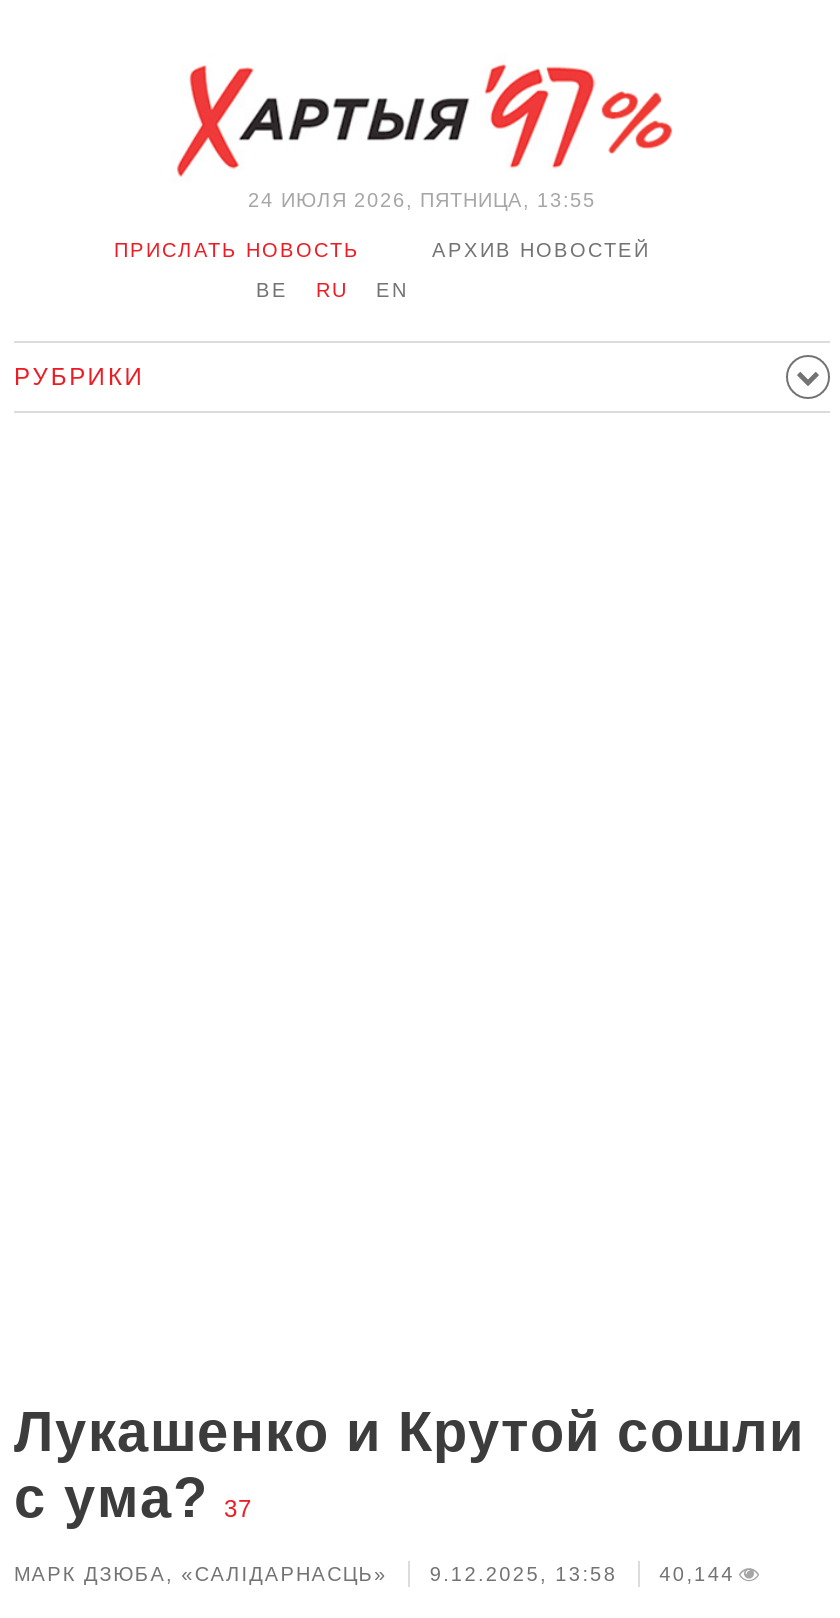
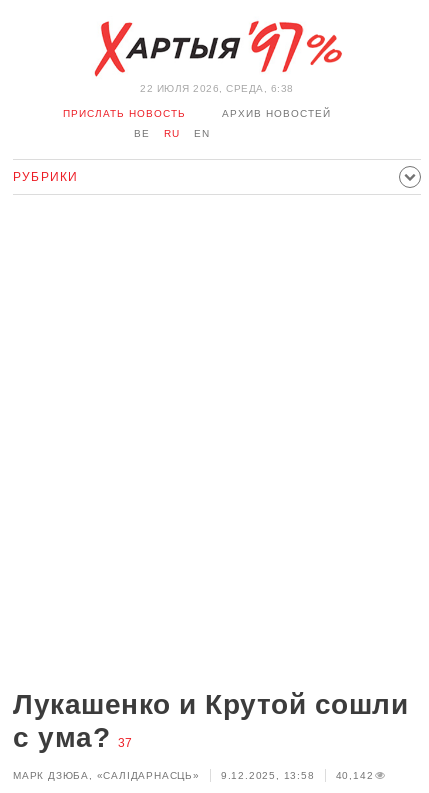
- 24 ИЮЛЯ 2026, ПЯТНИЦА, 13:55
+ 22 ИЮЛЯ 2026, СРЕДА, 6:38

- МАРК ДЗЮБА, «САЛІДАРНАСЦЬ» 9.12.2025, 13:58 40,144
+ МАРК ДЗЮБА, «САЛІДАРНАСЦЬ» 9.12.2025, 13:58 40,142
